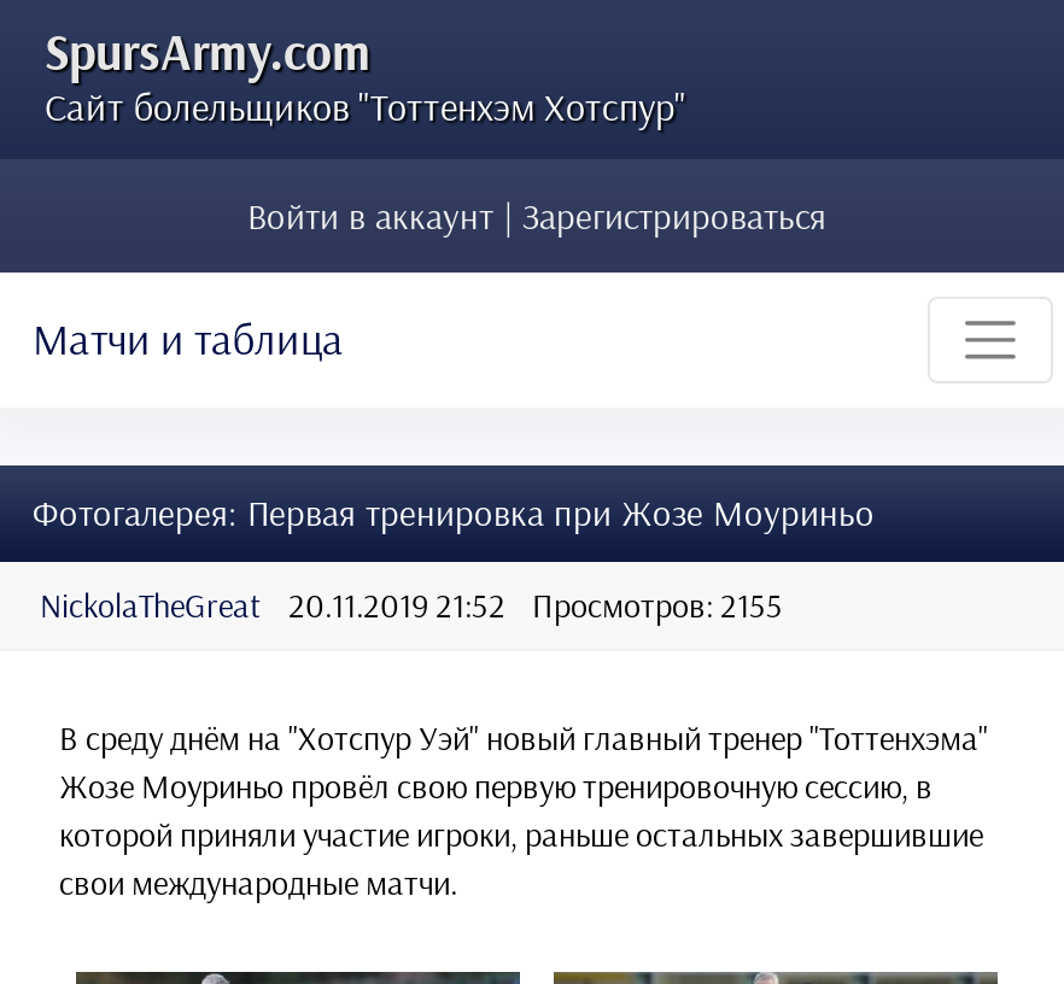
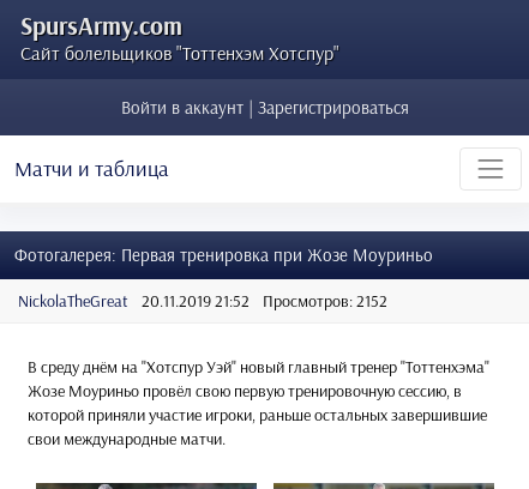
- NickolaTheGreat 20.11.2019 21:52 Просмотров: 2155
+ NickolaTheGreat 20.11.2019 21:52 Просмотров: 2152
